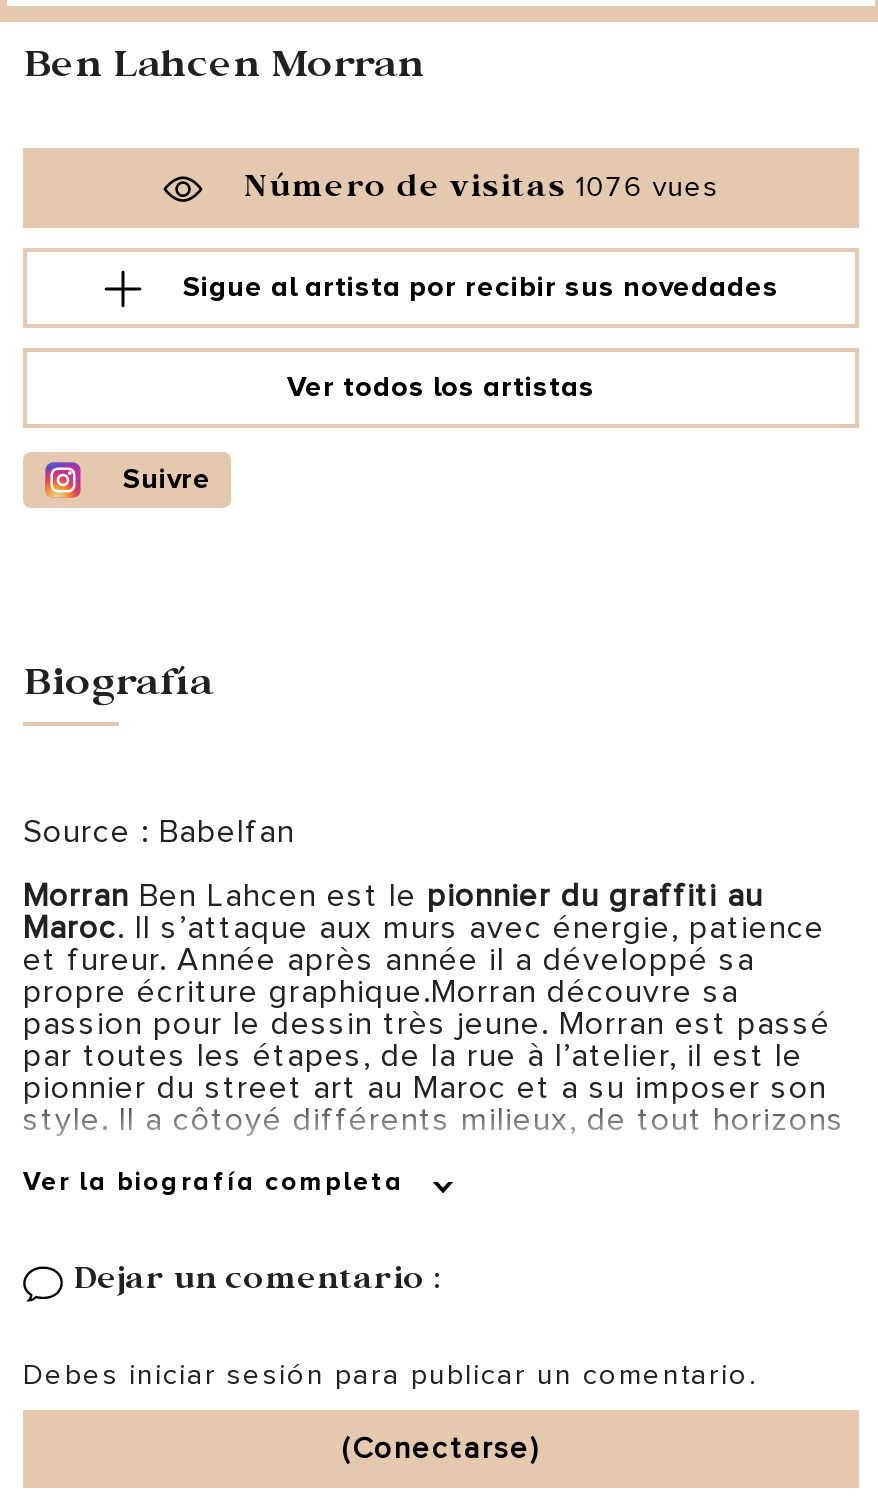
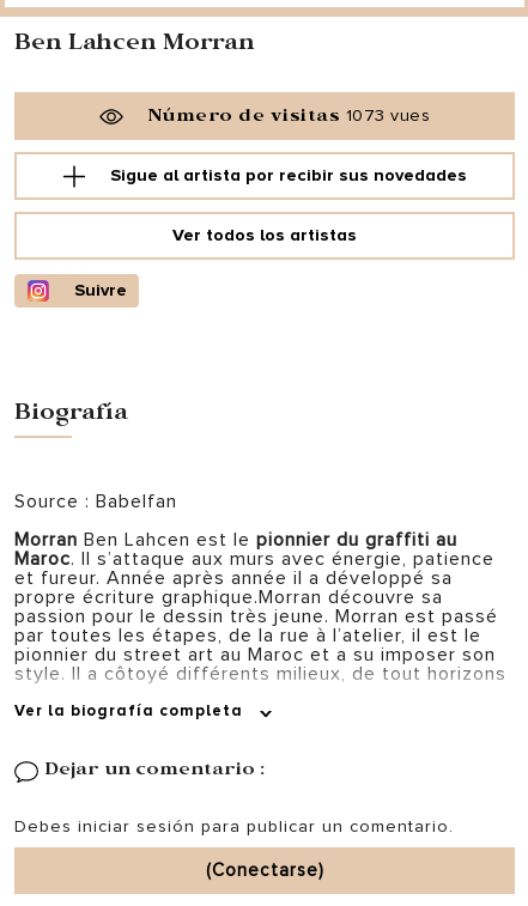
- Número de visitas 1076 vues
+ Número de visitas 1073 vues
